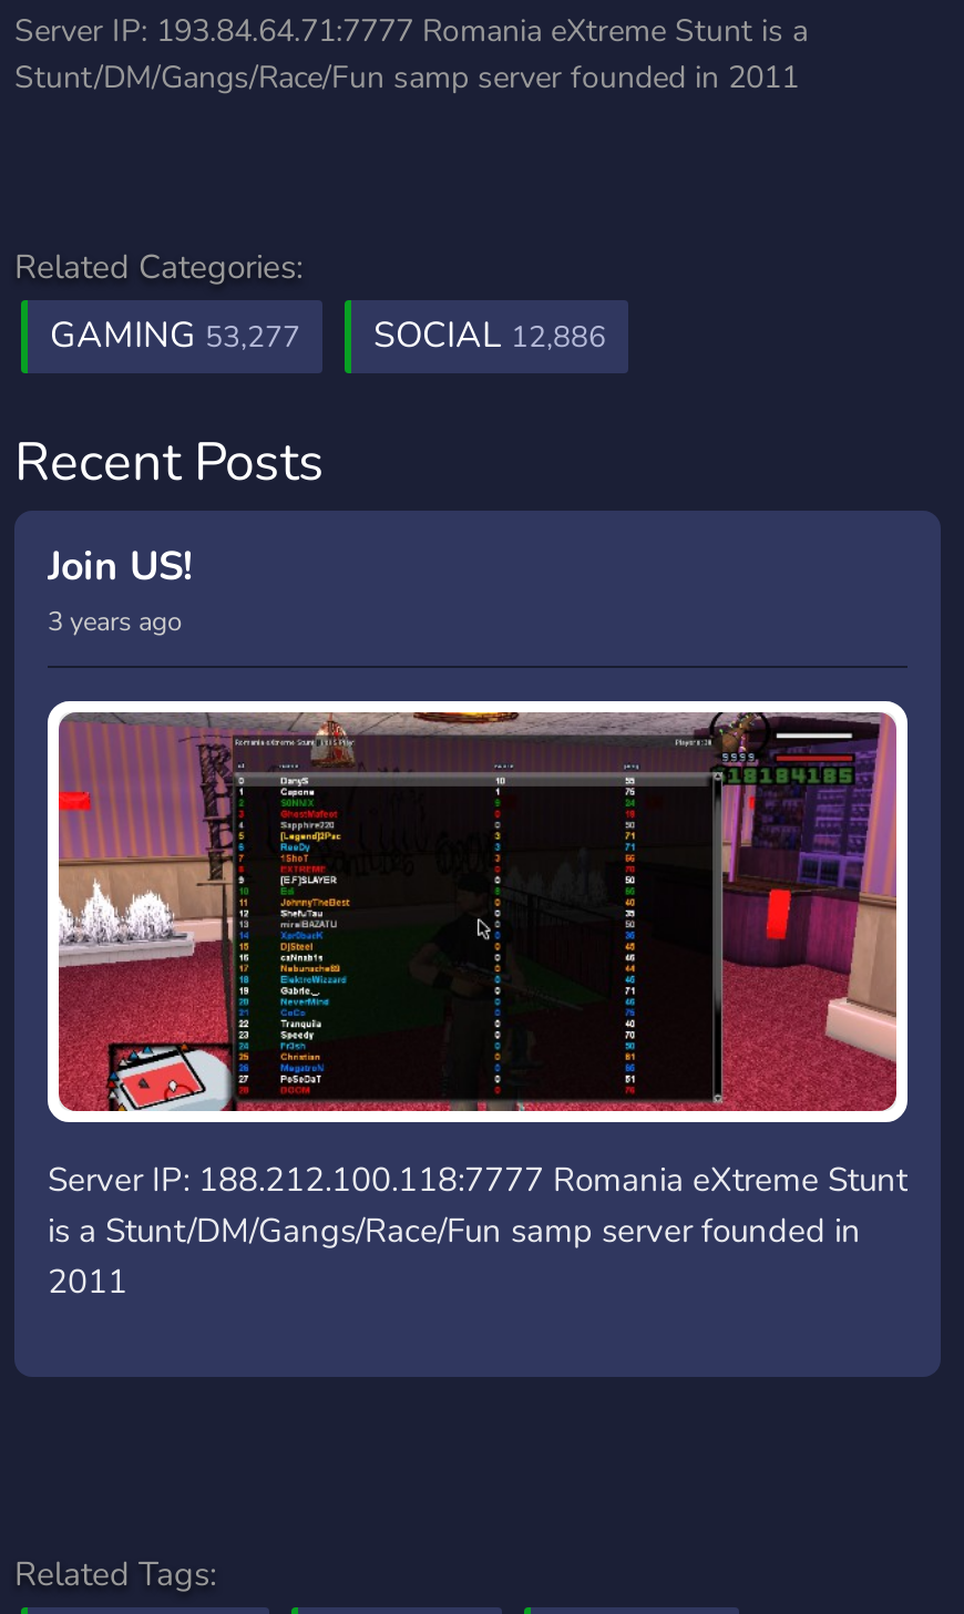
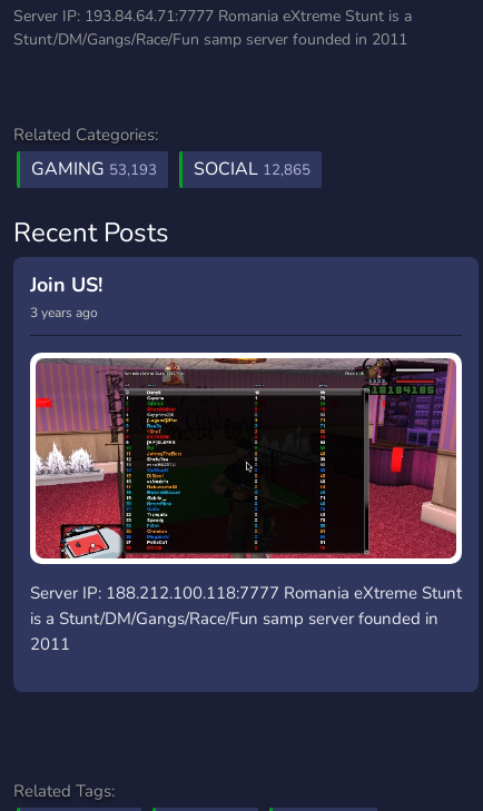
- GAMING 53,277
+ GAMING 53,193

- SOCIAL 12,886
+ SOCIAL 12,865
